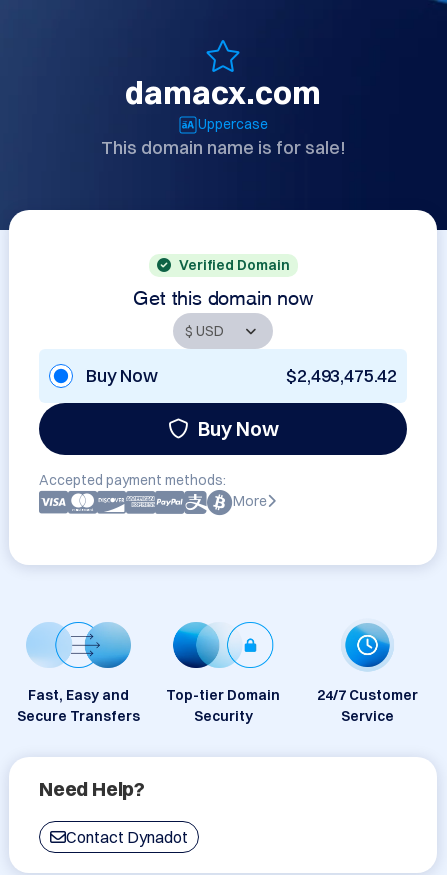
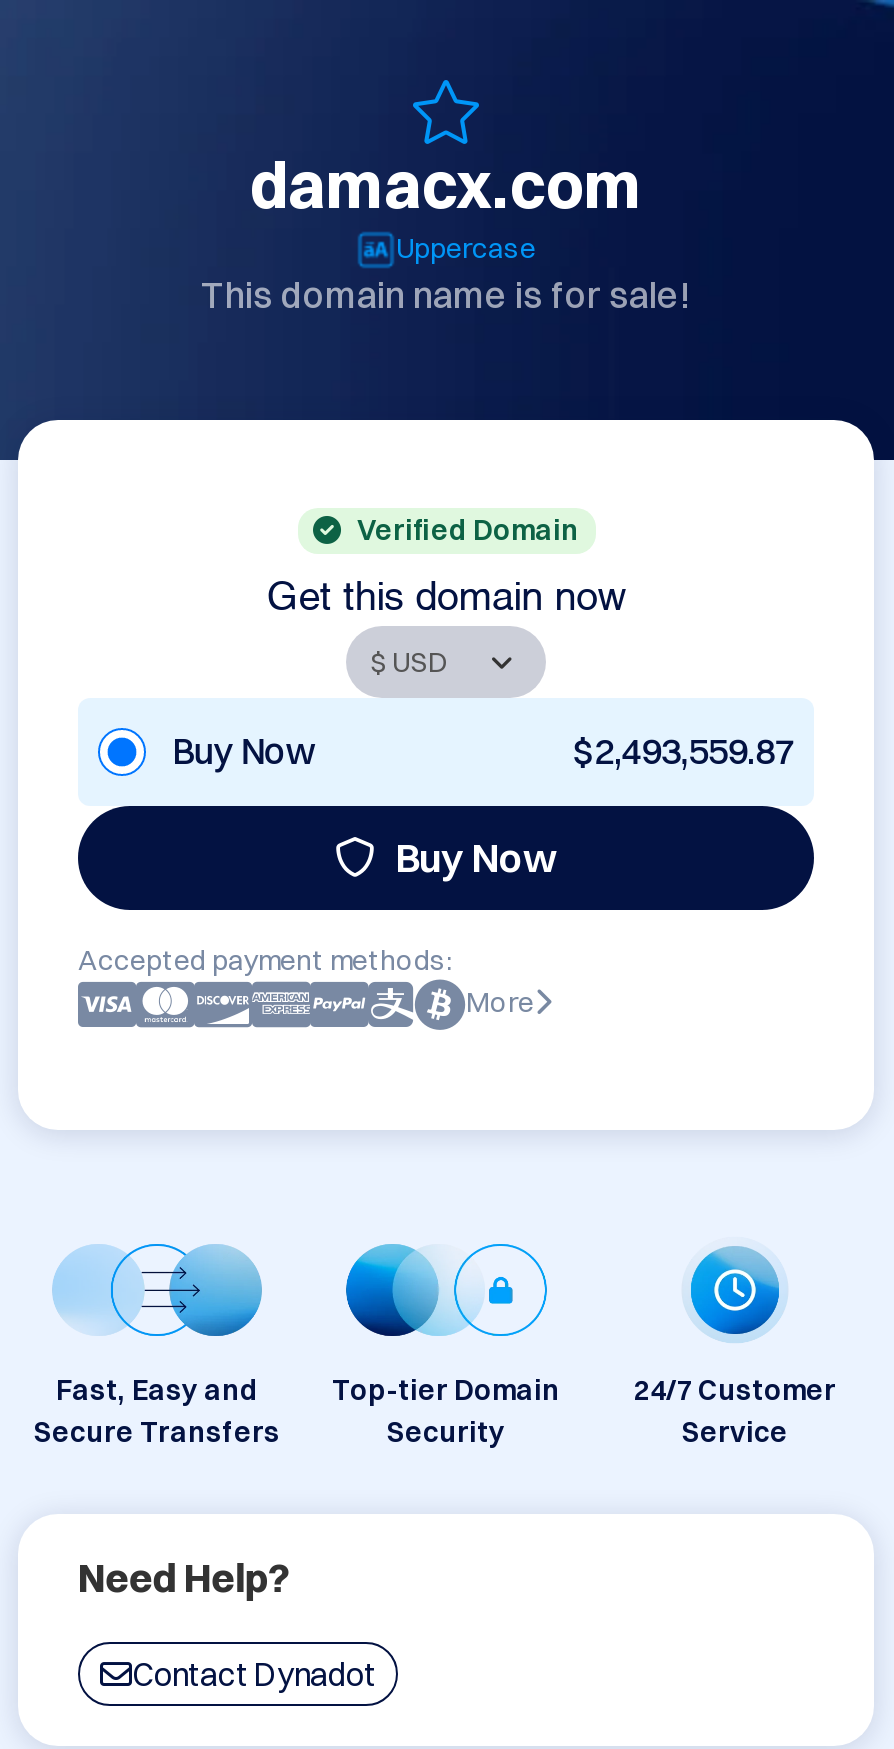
- $2,493,475.42
+ $2,493,559.87
